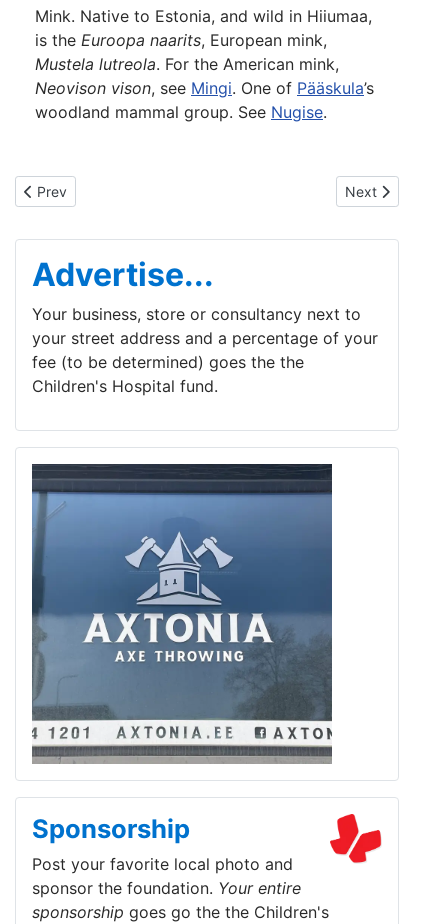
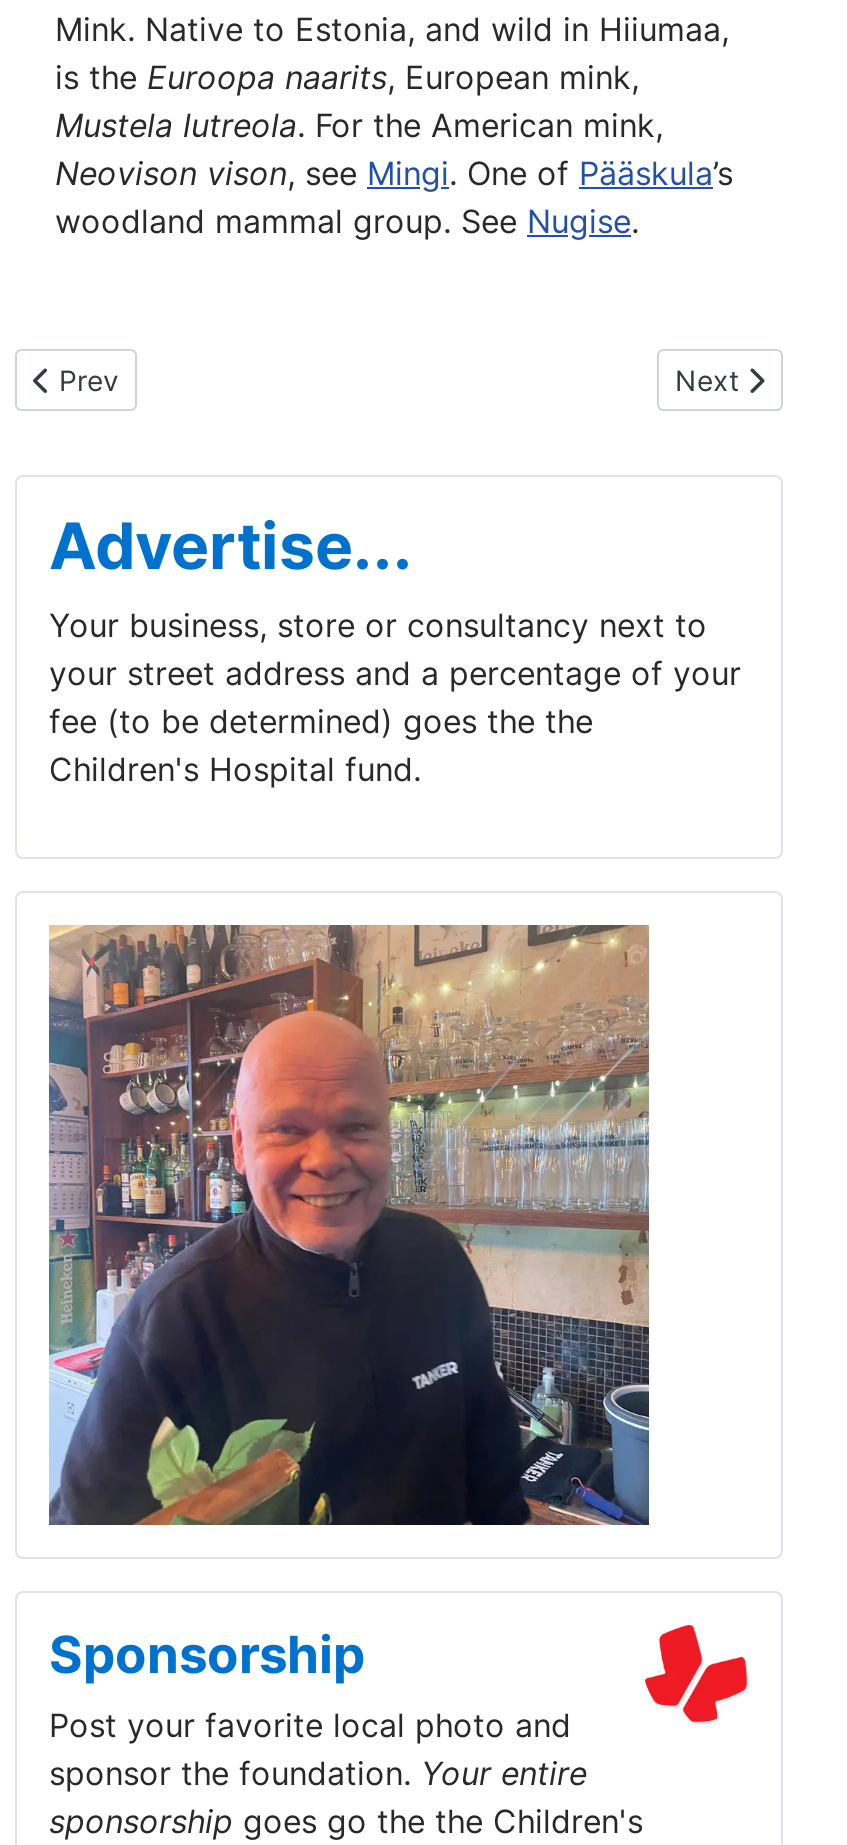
- [image]
+ [image]
